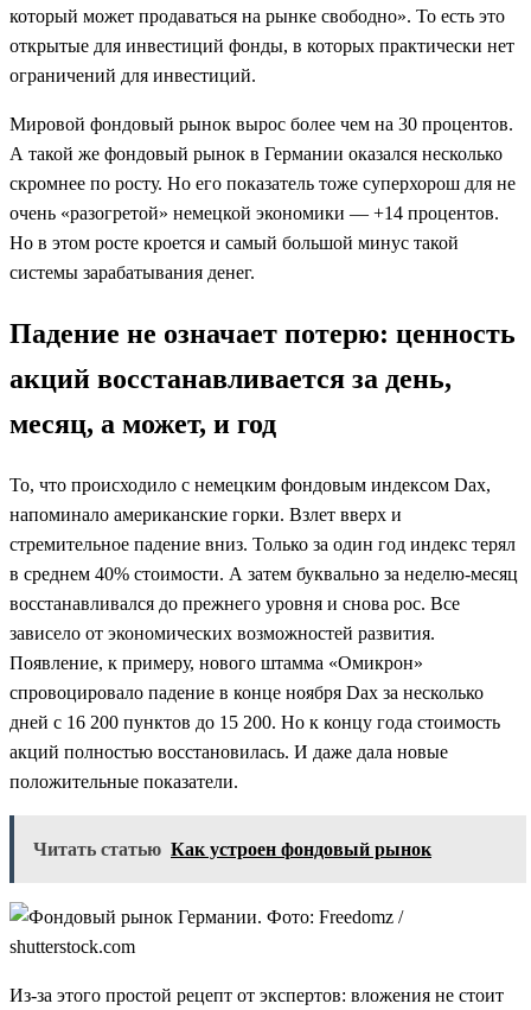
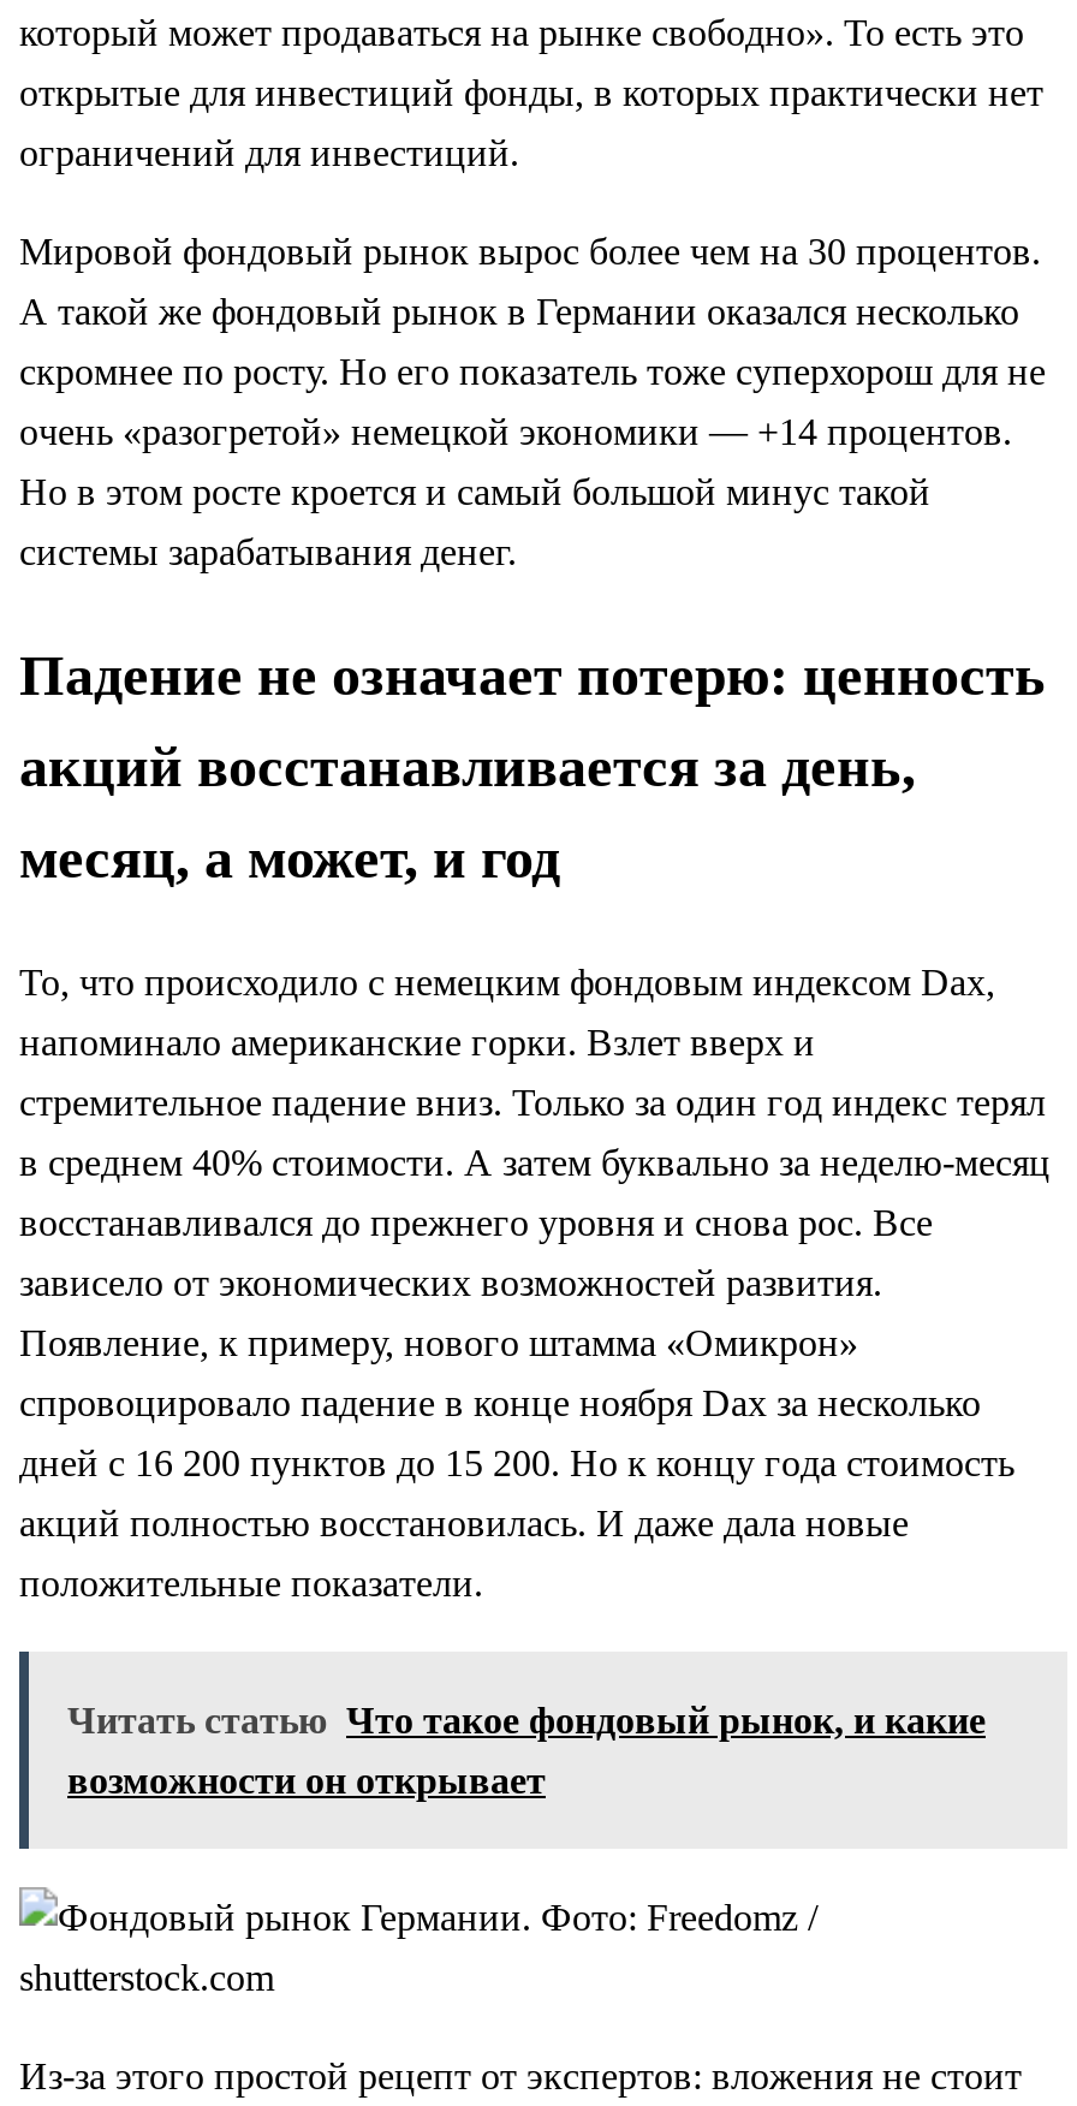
- Читать статью Как устроен фондовый рынок
+ Читать статью Что такое фондовый рынок, и какие
+ возможности он открывает
